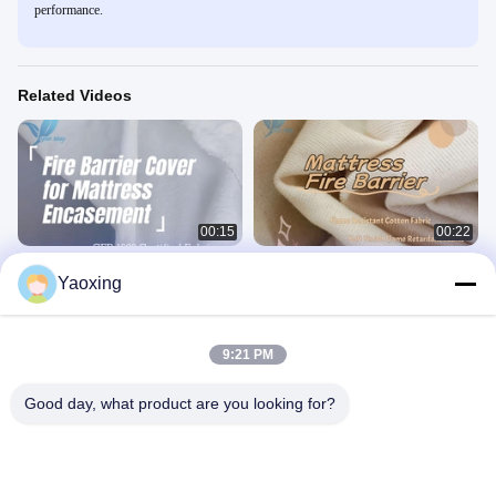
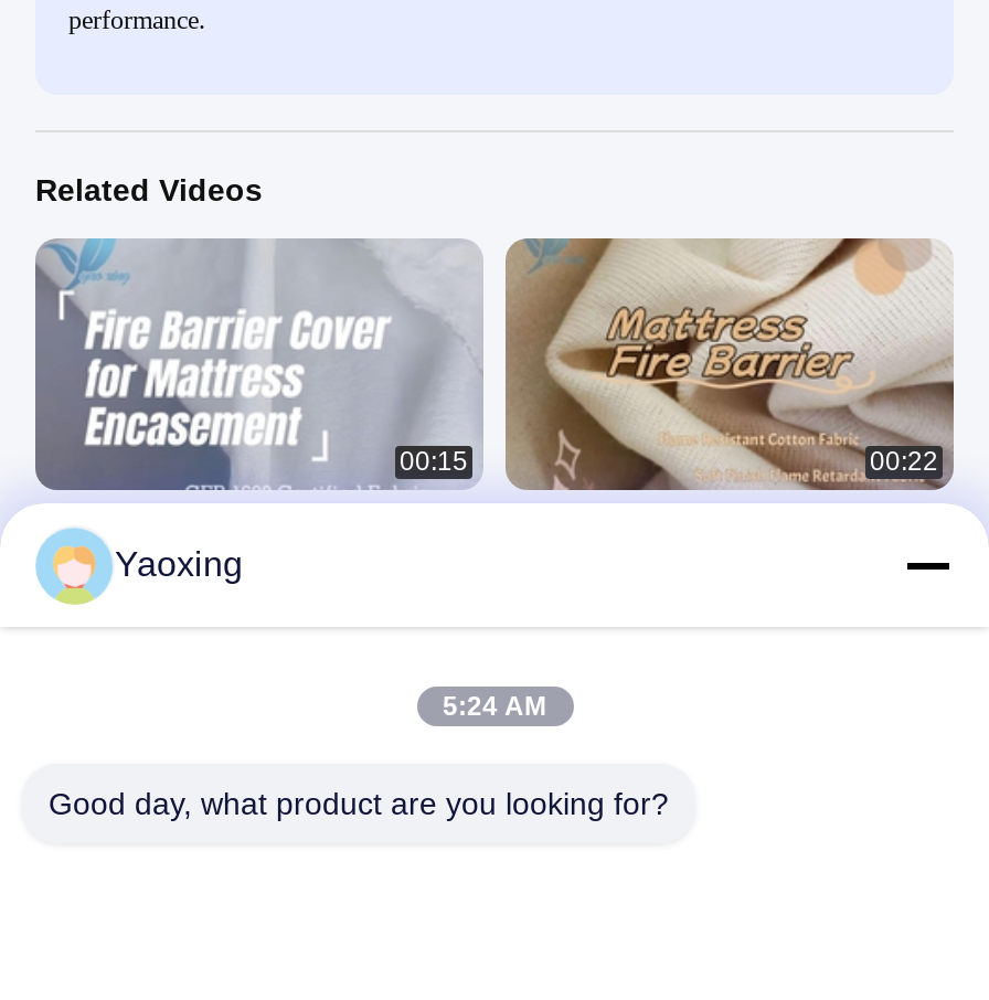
- 9:21 PM
+ 5:24 AM
